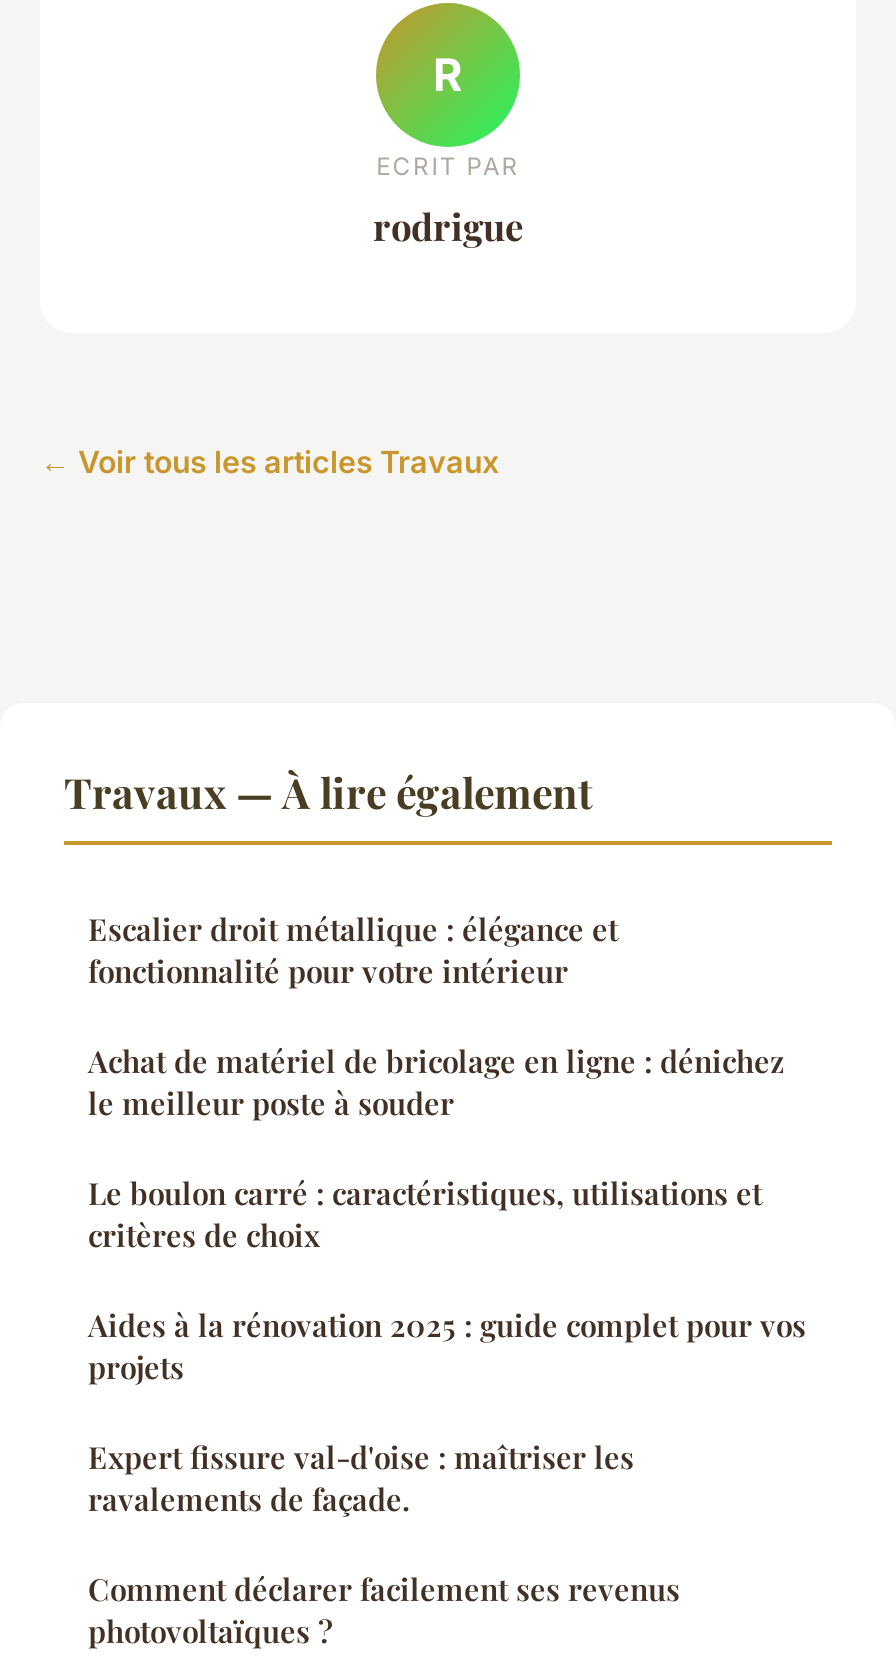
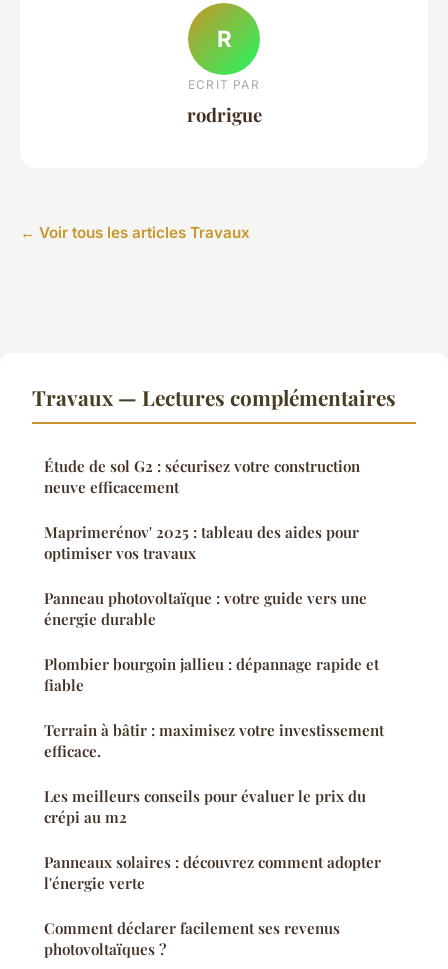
- Travaux — À lire également
- Escalier droit métallique : élégance et
- fonctionnalité pour votre intérieur
- Achat de matériel de bricolage en ligne : dénichez
- le meilleur poste à souder
- Le boulon carré : caractéristiques, utilisations et
- critères de choix
- Aides à la rénovation 2025 : guide complet pour vos
- projets
- Expert fissure val-d'oise : maîtriser les
- ravalements de façade.
+ Travaux — Lectures complémentaires
+ Étude de sol G2 : sécurisez votre construction
+ neuve efficacement
+ Maprimerénov' 2025 : tableau des aides pour
+ optimiser vos travaux
+ Panneau photovoltaïque : votre guide vers une
+ énergie durable
+ Plombier bourgoin jallieu : dépannage rapide et
+ fiable
+ Terrain à bâtir : maximisez votre investissement
+ efficace.
+ Les meilleurs conseils pour évaluer le prix du
+ crépi au m2
+ Panneaux solaires : découvrez comment adopter
+ l'énergie verte
